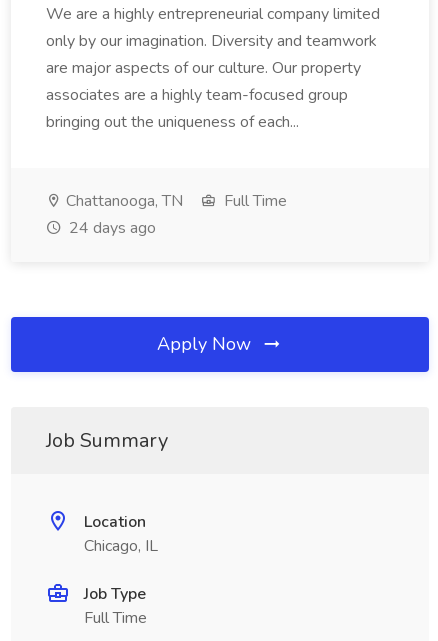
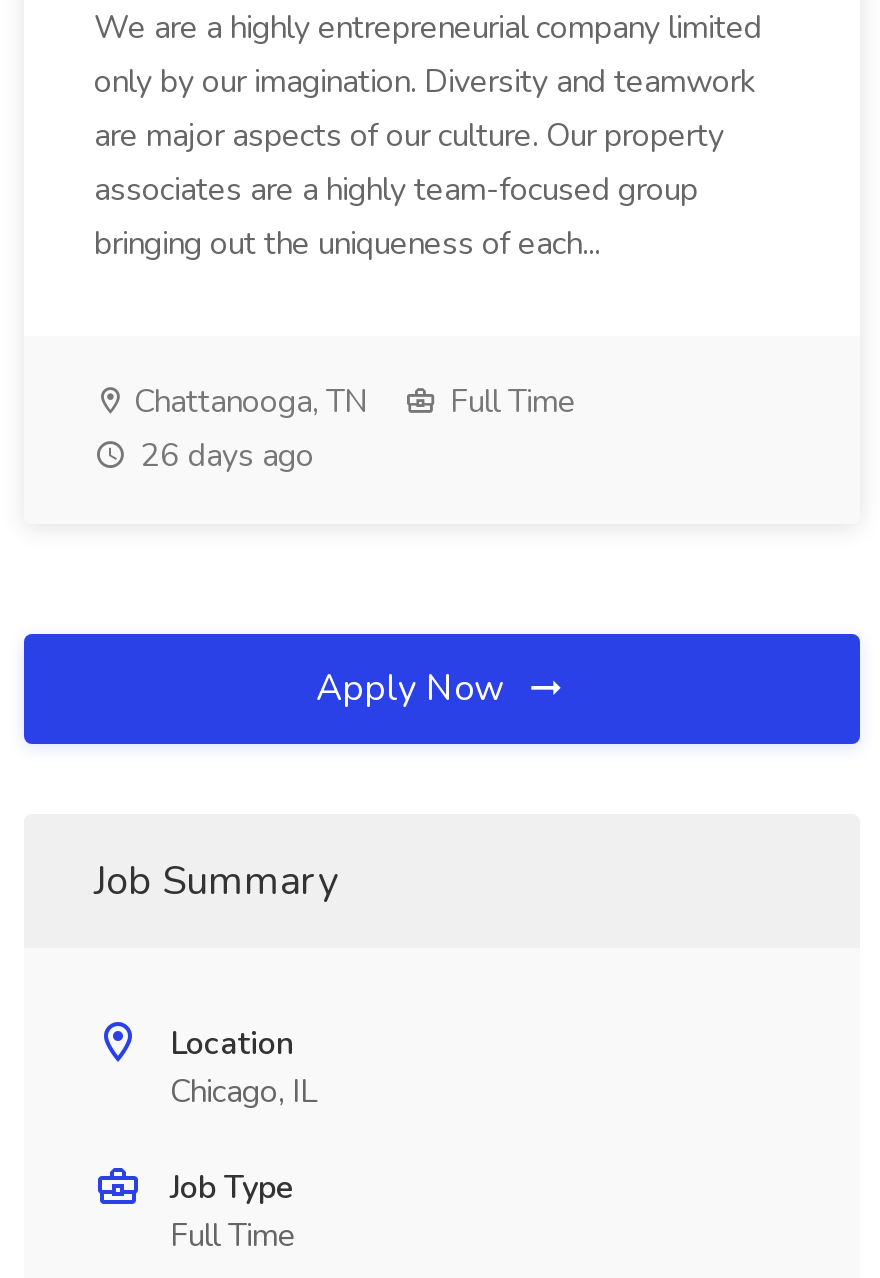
- 24 days ago
+ 26 days ago
